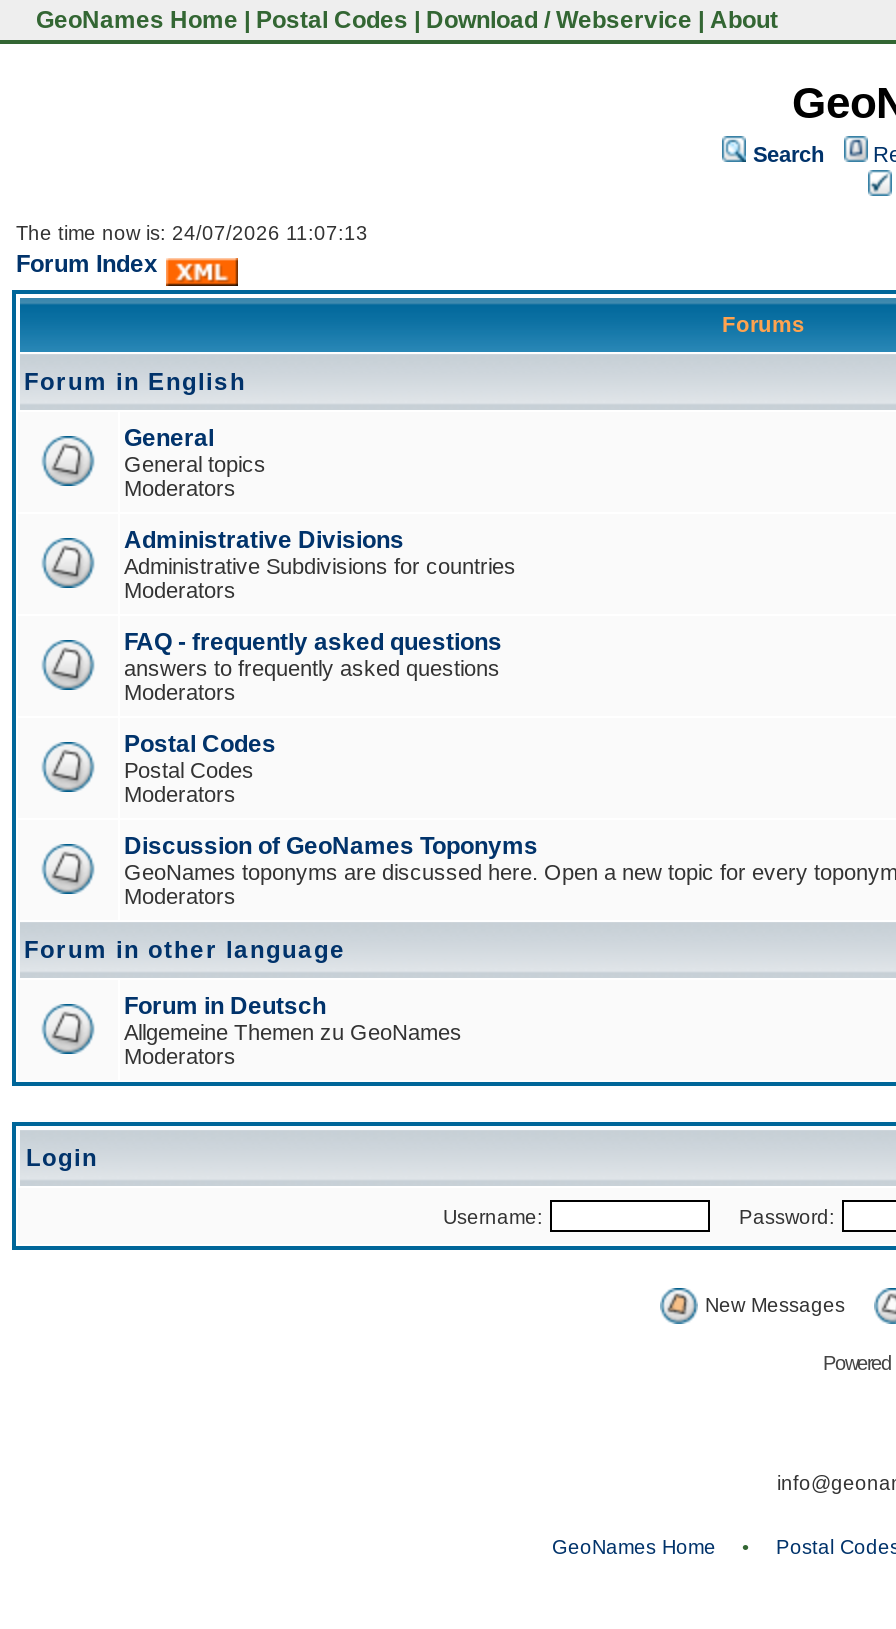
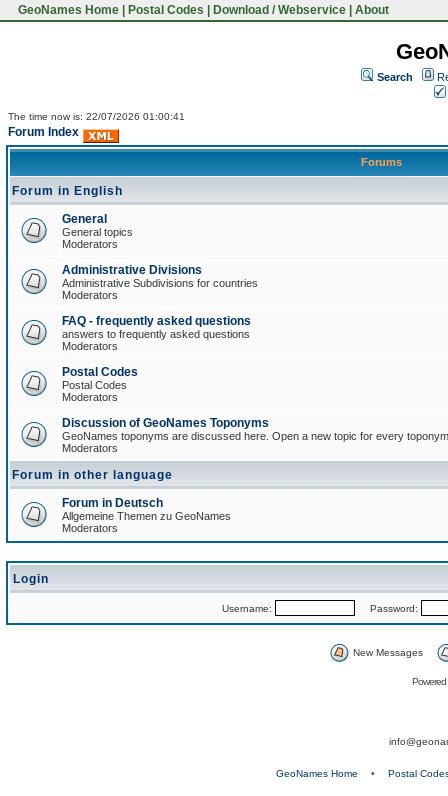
- The time now is: 24/07/2026 11:07:13
+ The time now is: 22/07/2026 01:00:41
